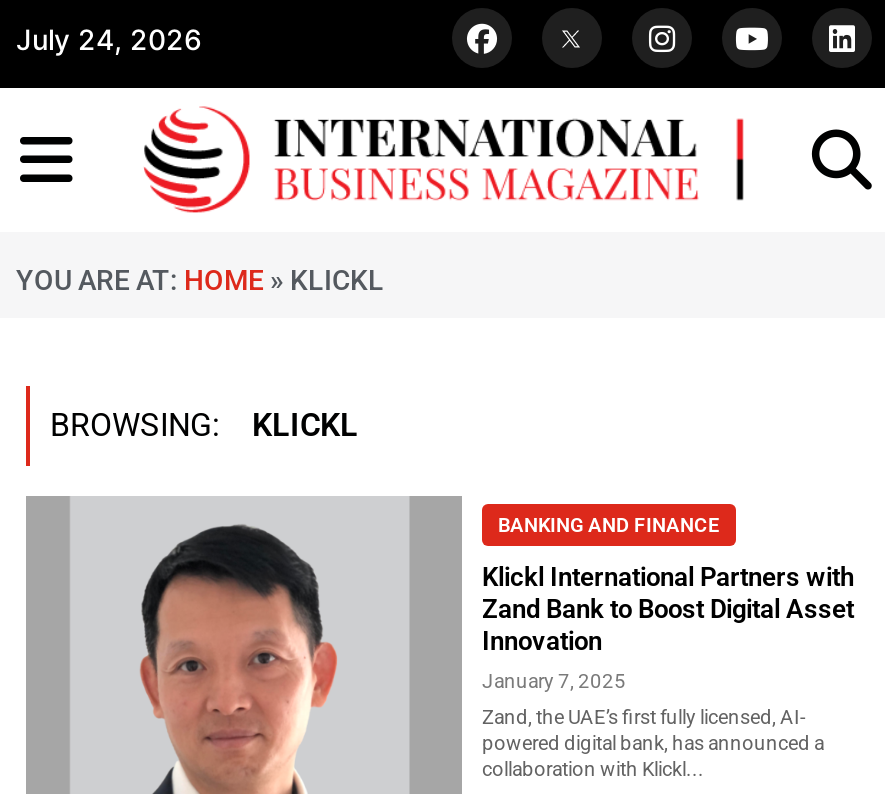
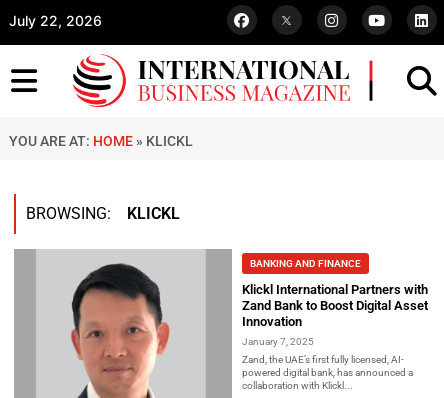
- July 24, 2026
+ July 22, 2026
